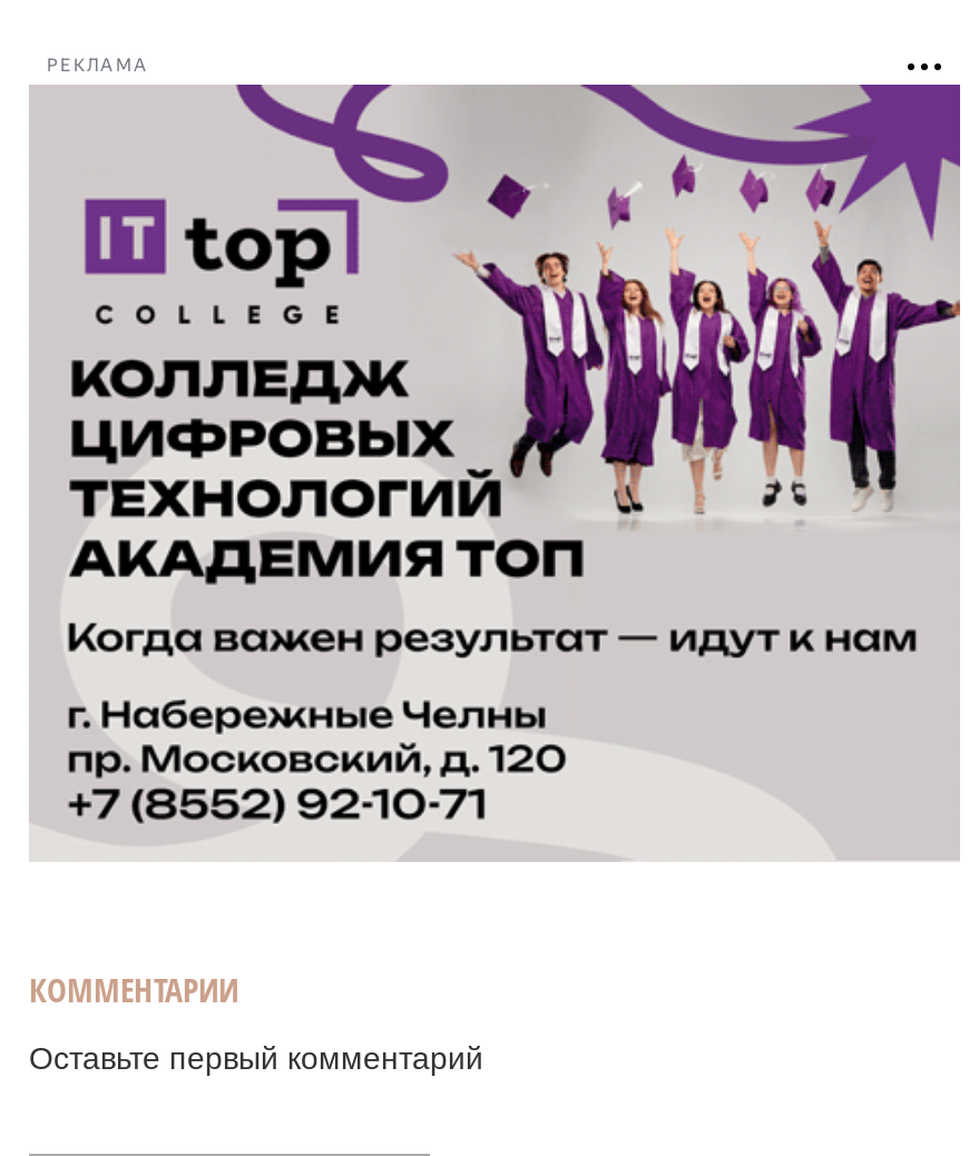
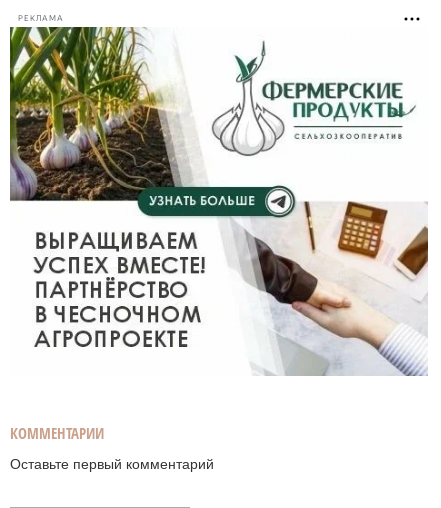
- [image]
+ [image]
